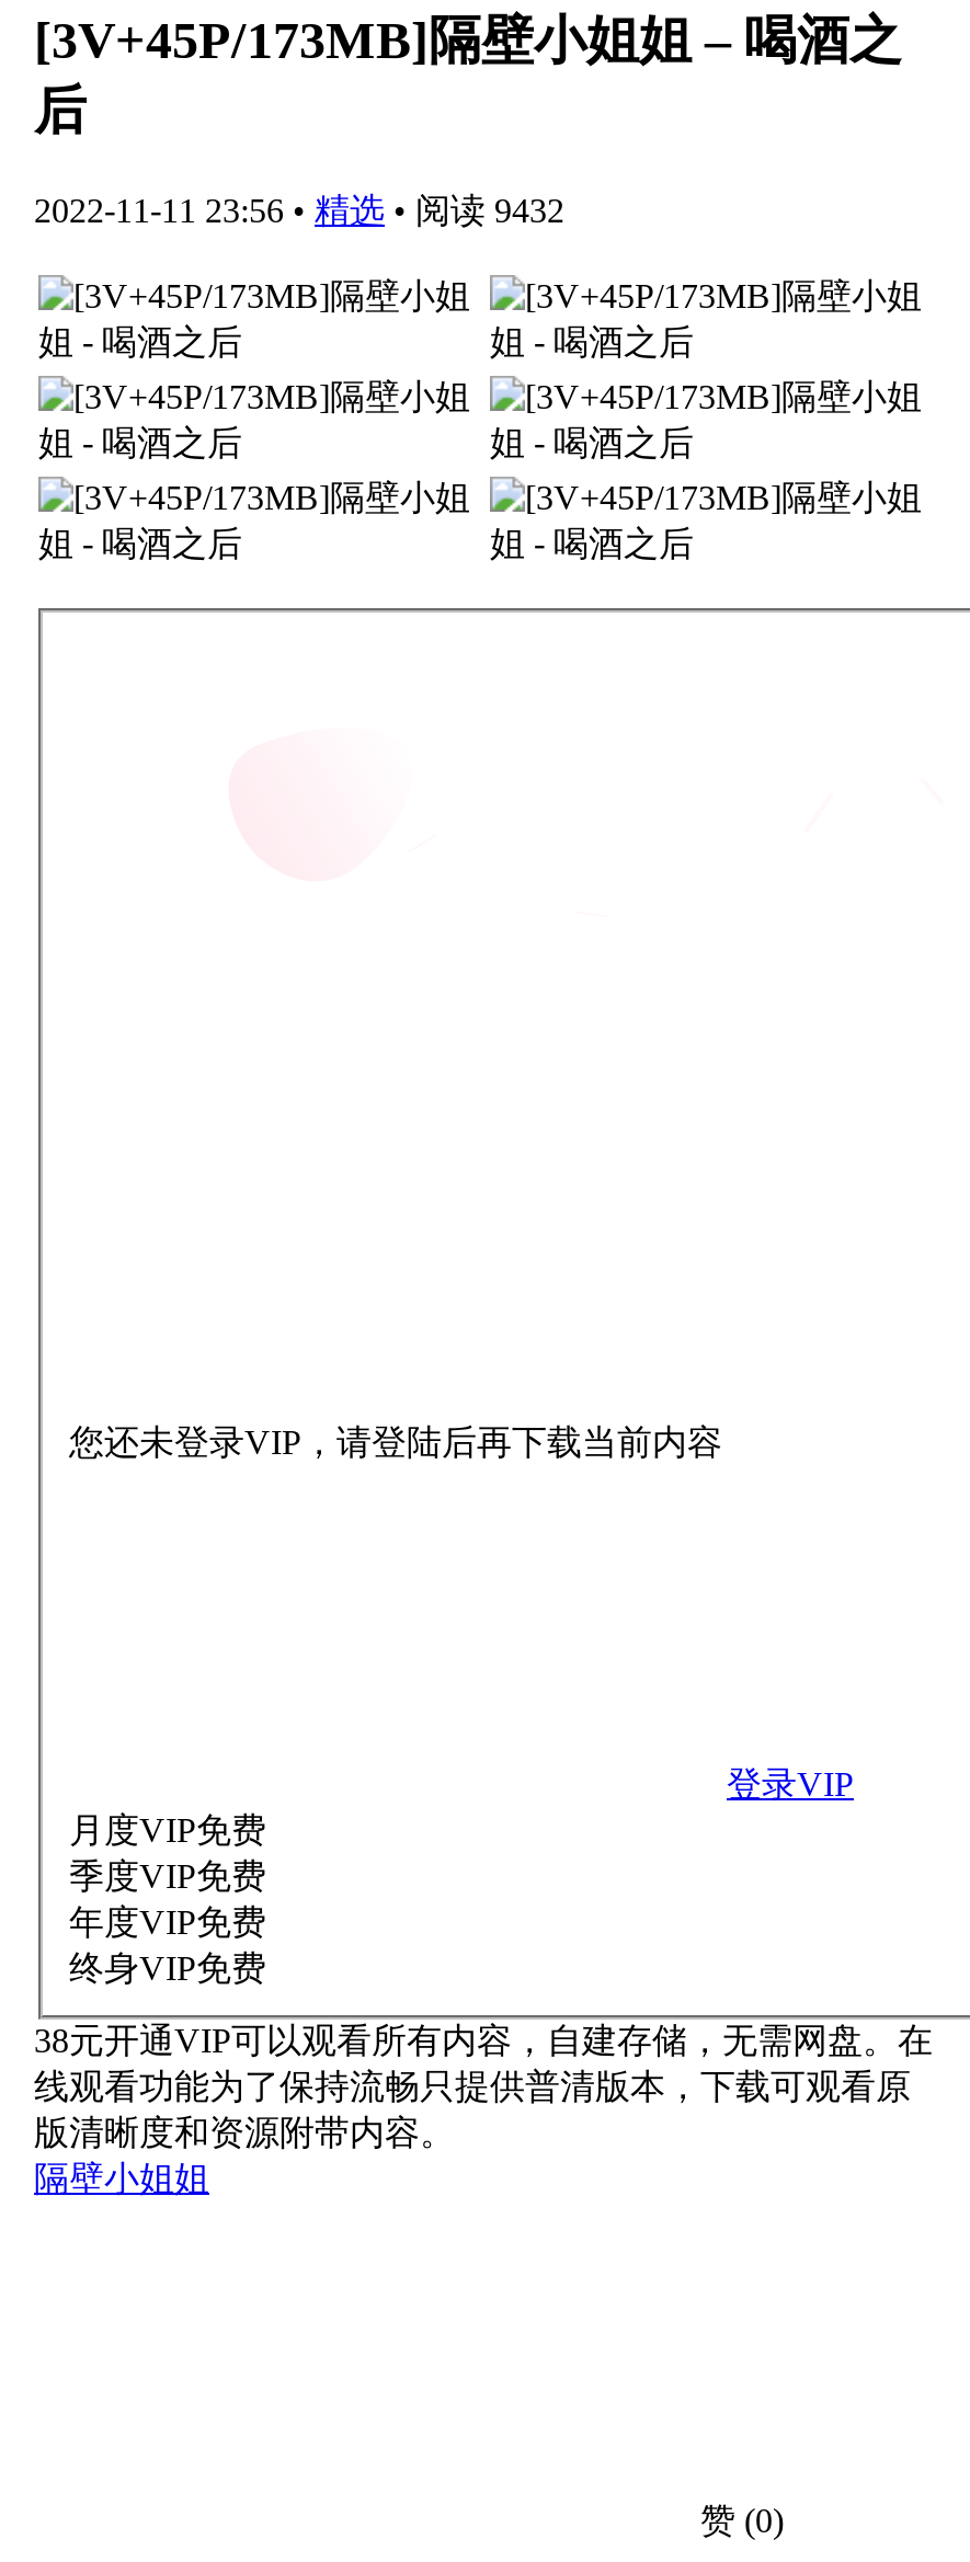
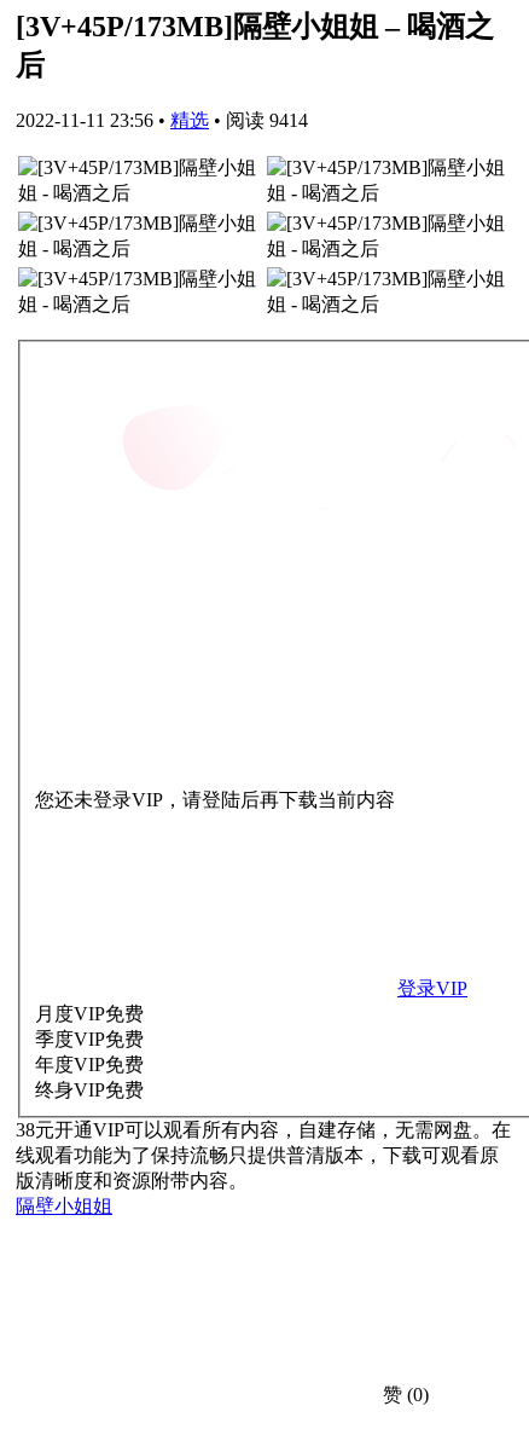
- 2022-11-11 23:56 • 精选 • 阅读 9432
+ 2022-11-11 23:56 • 精选 • 阅读 9414
